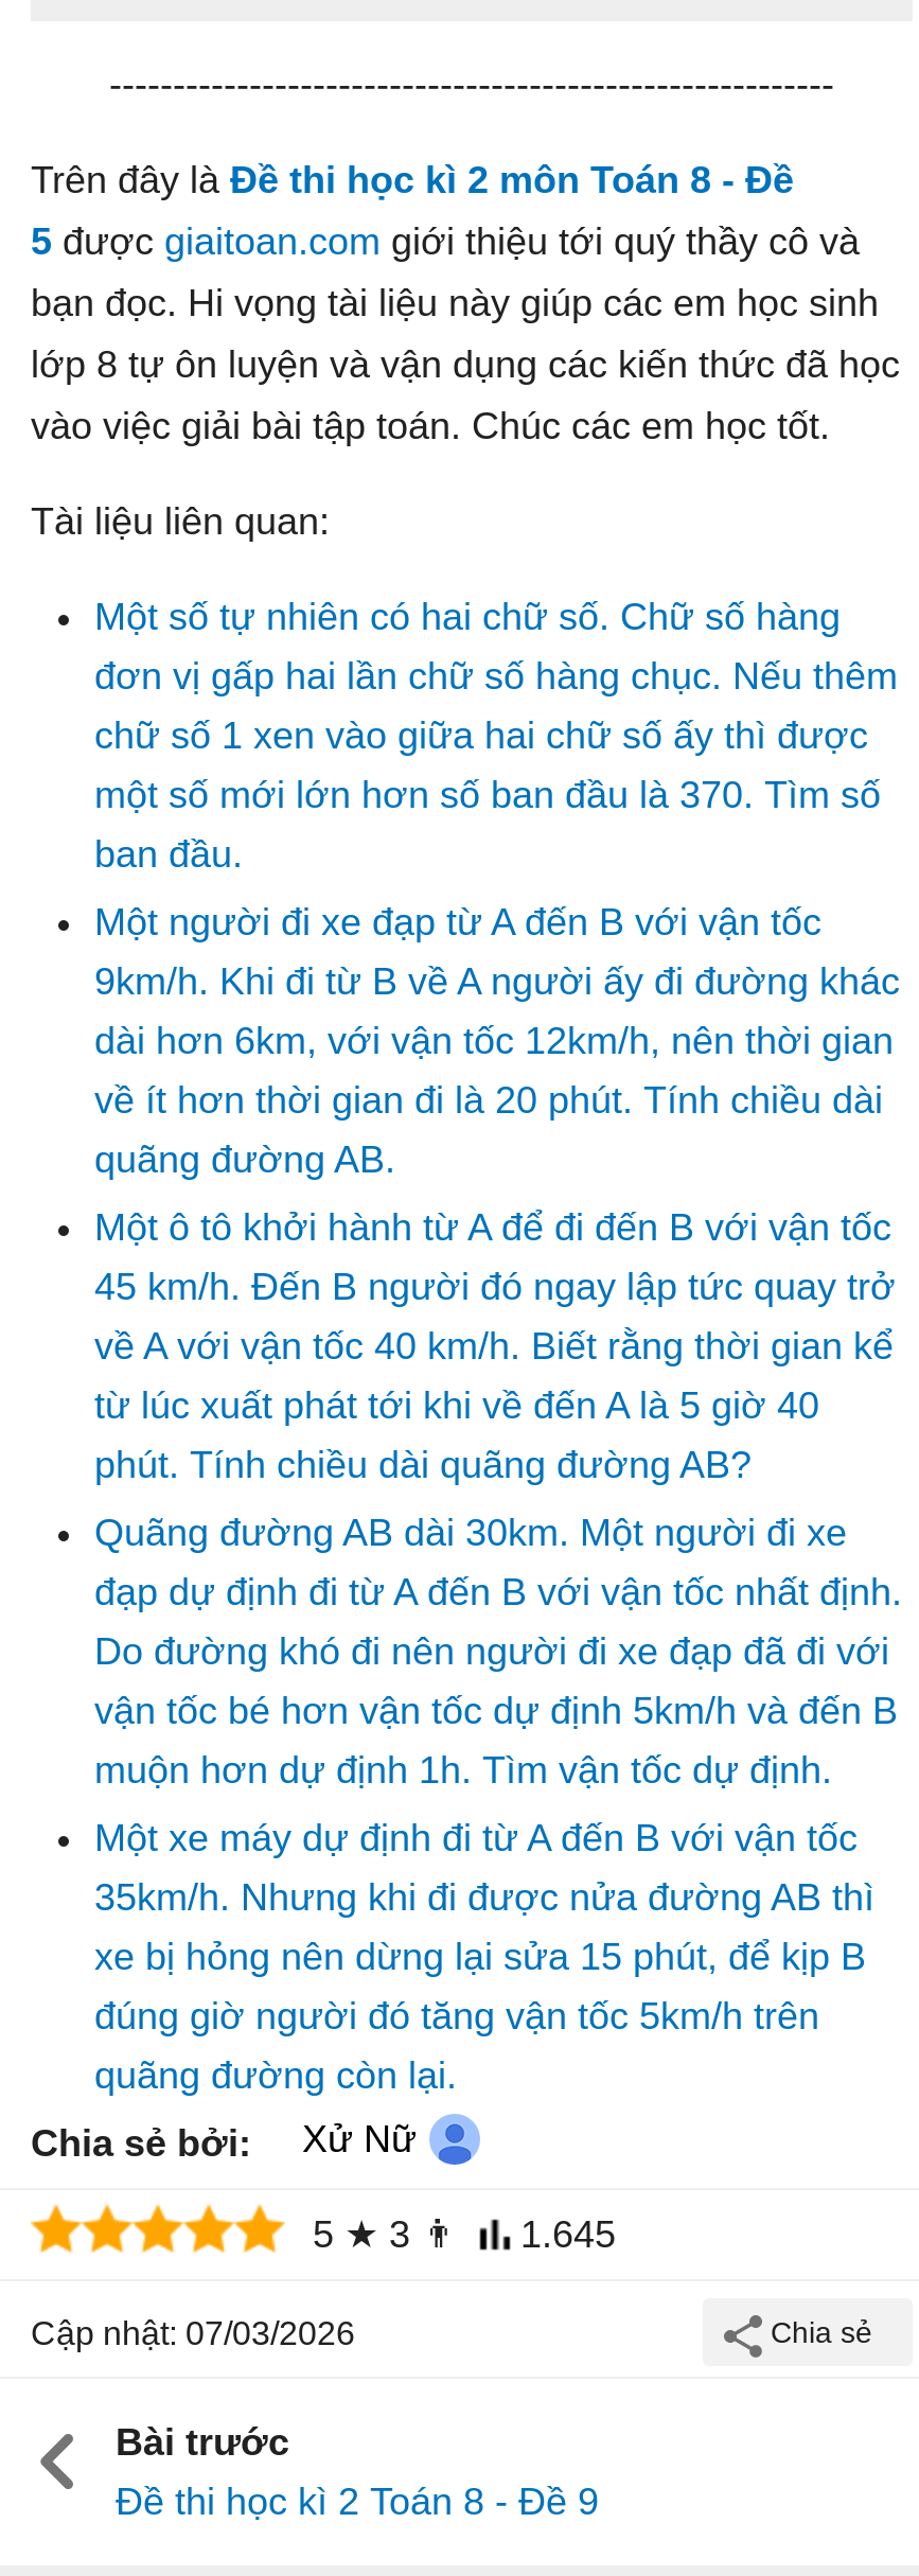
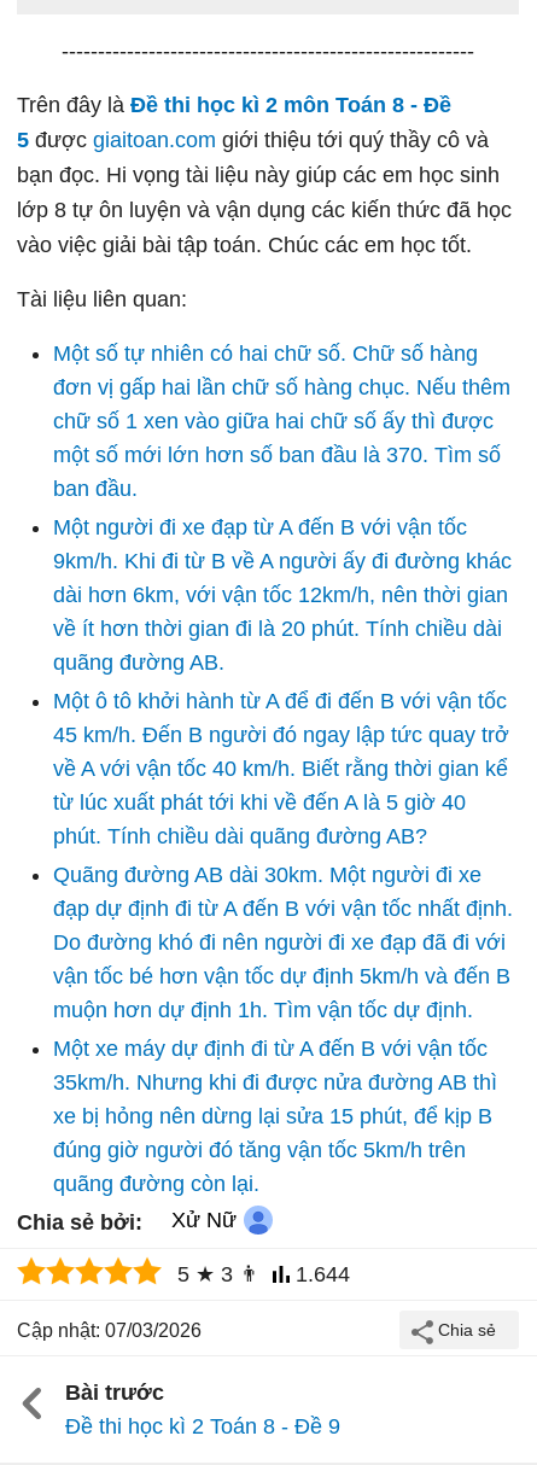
- 1.645
+ 1.644
